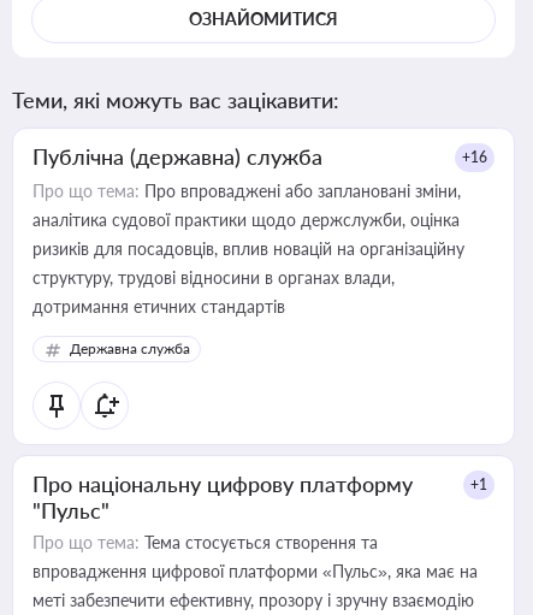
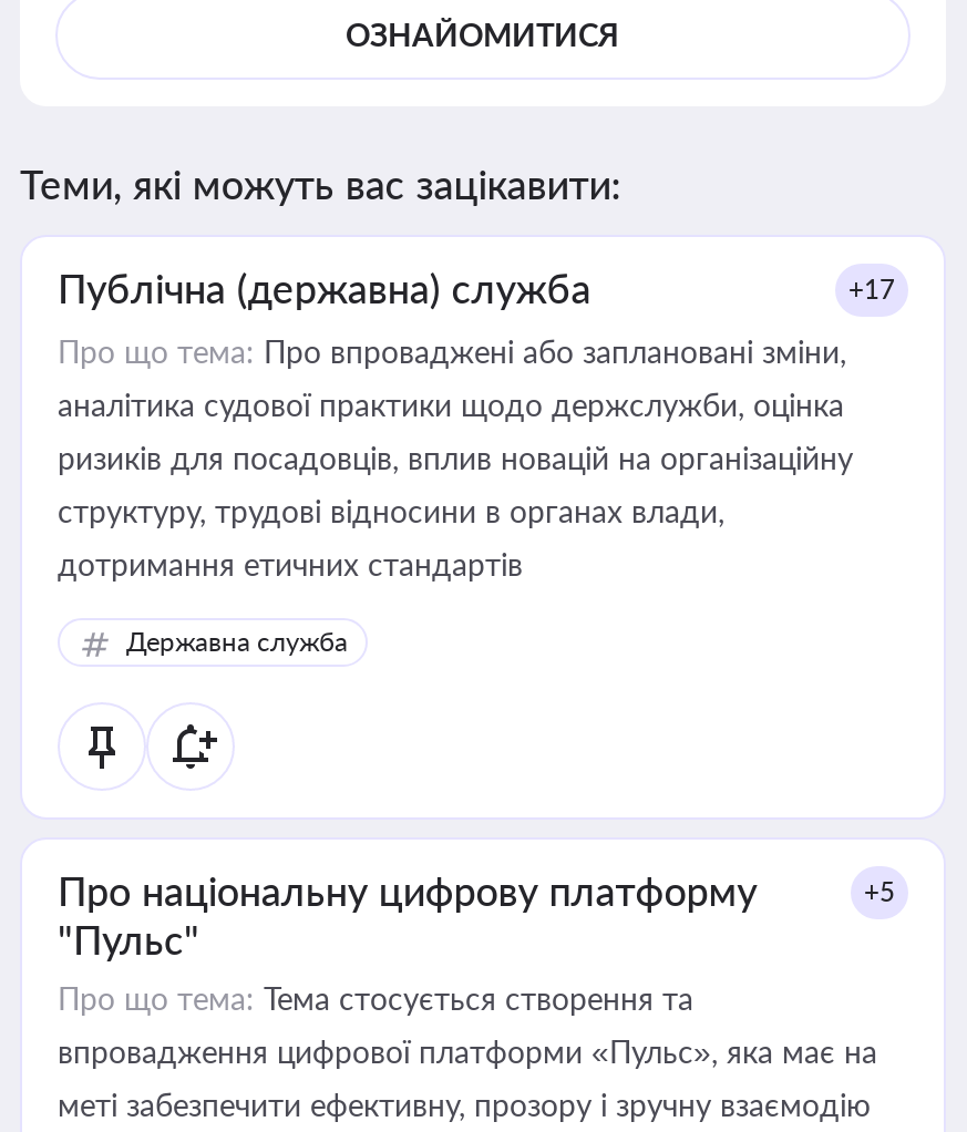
- +16
+ +17

- +1
+ +5
